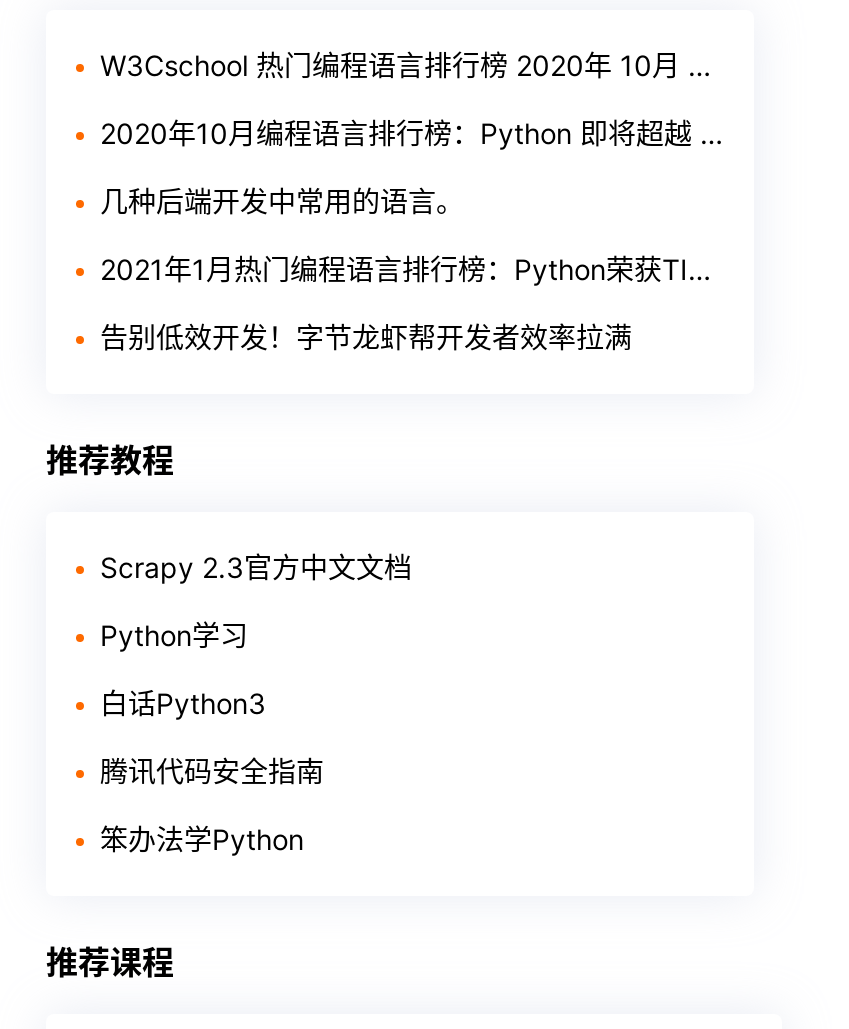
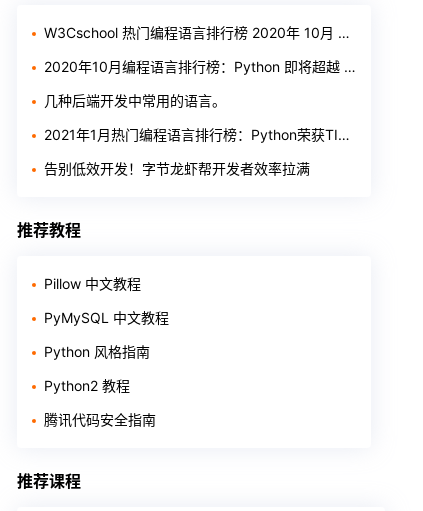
- Scrapy 2.3官方中文文档
- Python学习
- 白话Python3
+ Pillow 中文教程
+ PyMySQL 中文教程
+ Python 风格指南
+ Python2 教程

moved down: 腾讯代码安全指南

- 笨办法学Python
